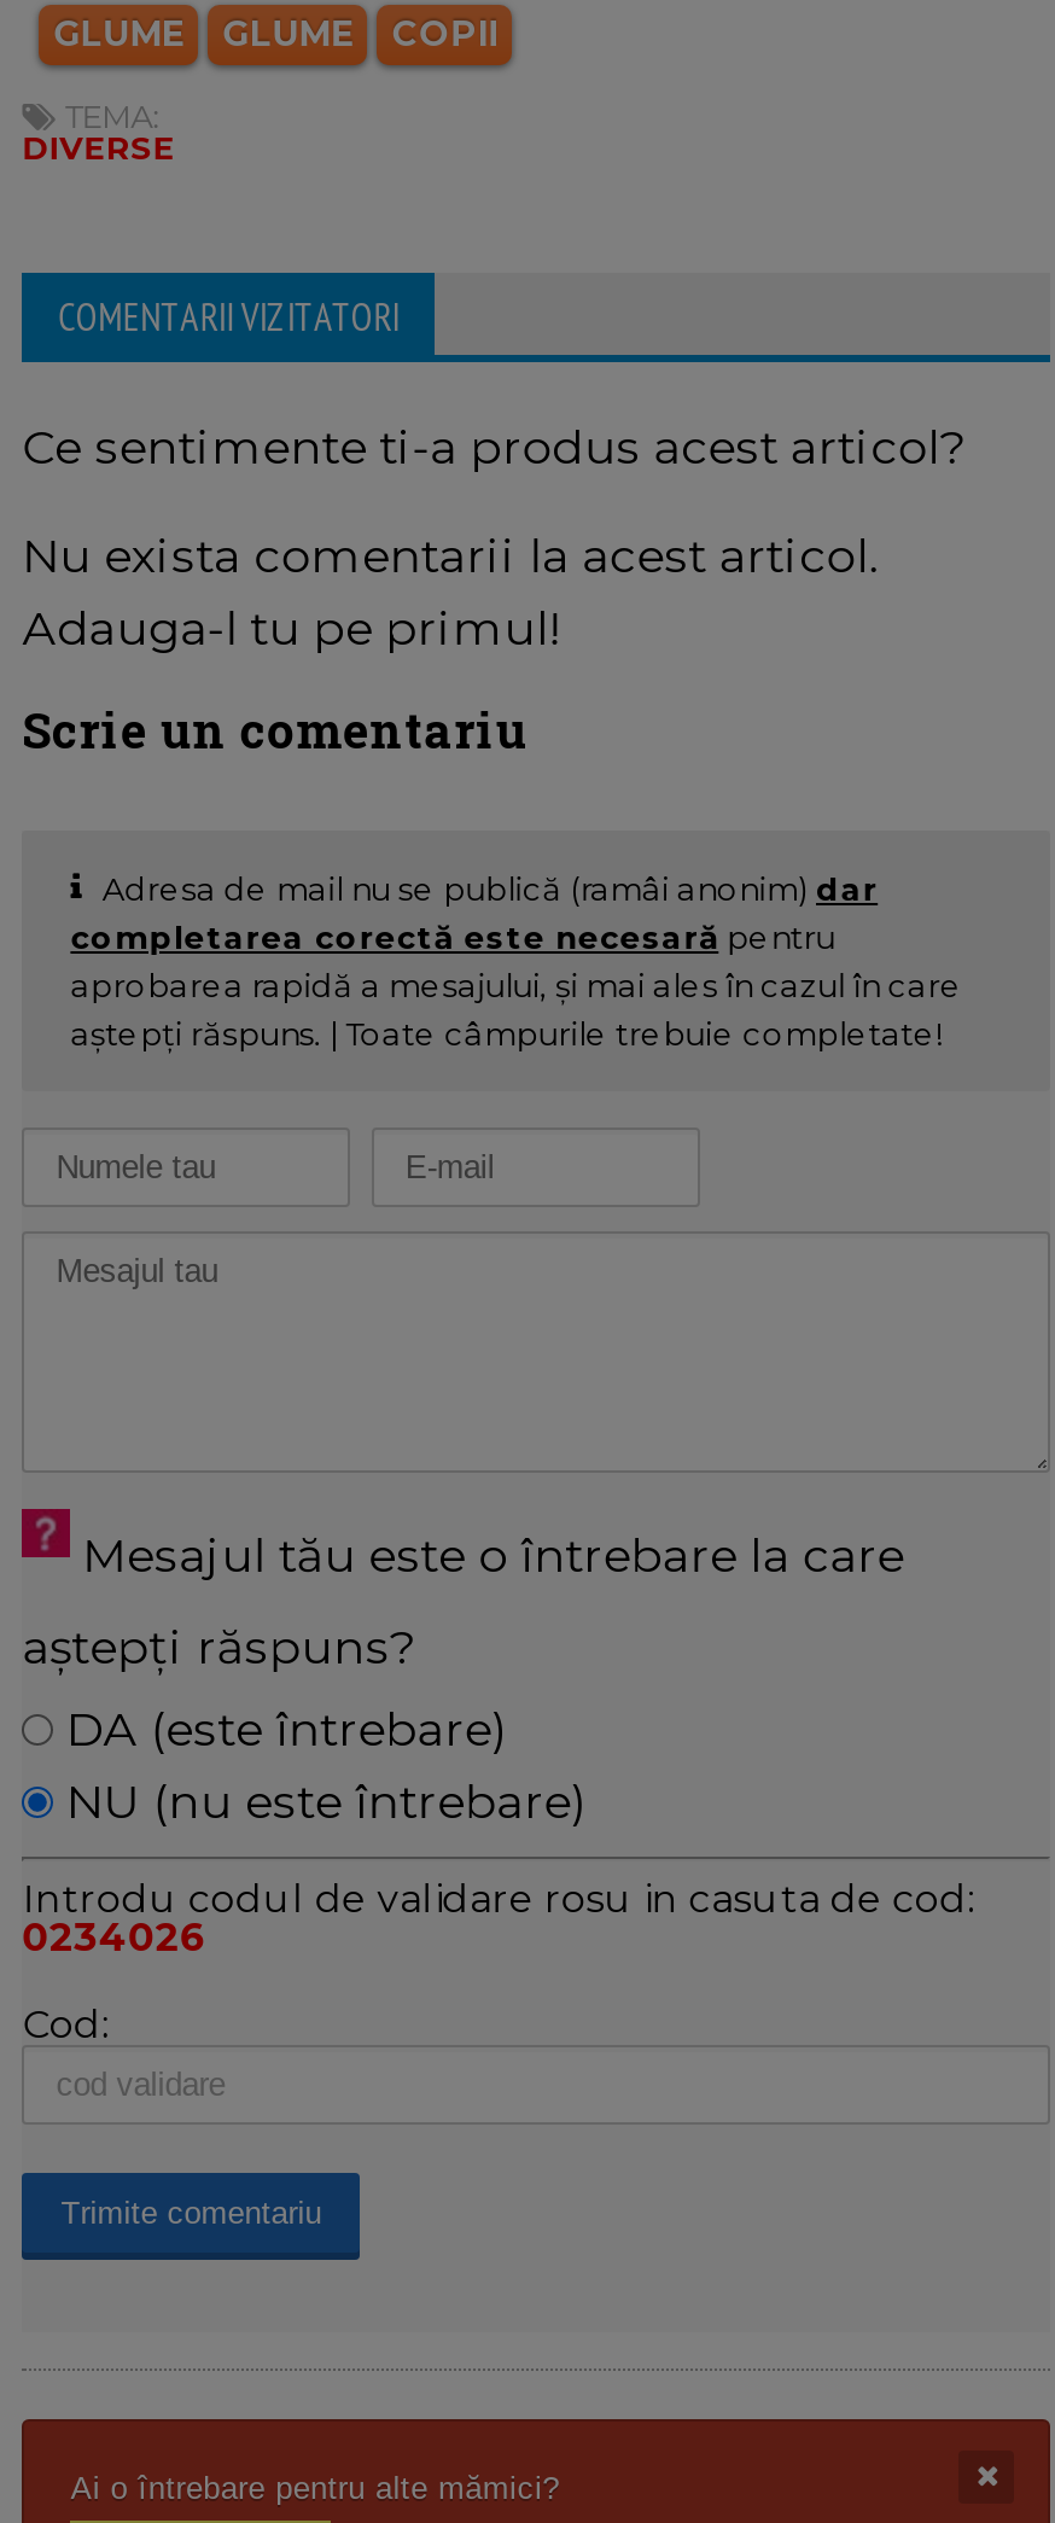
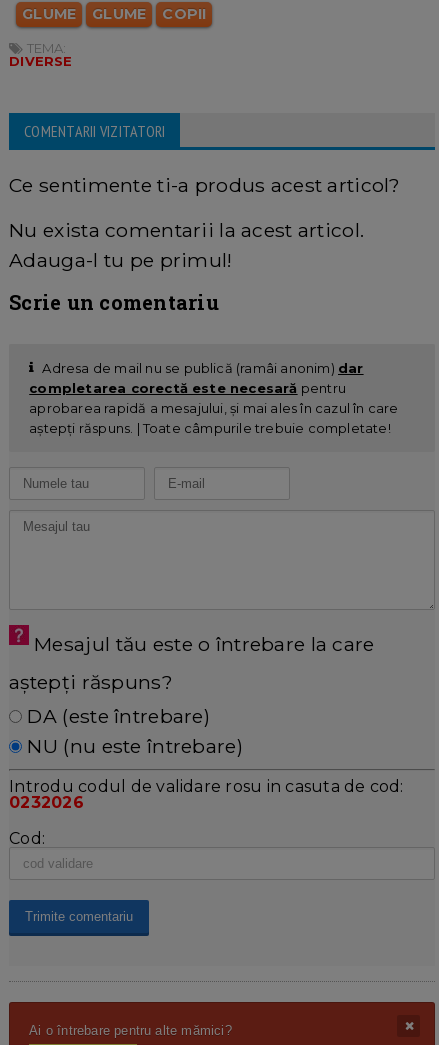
- 0234026
+ 0232026
